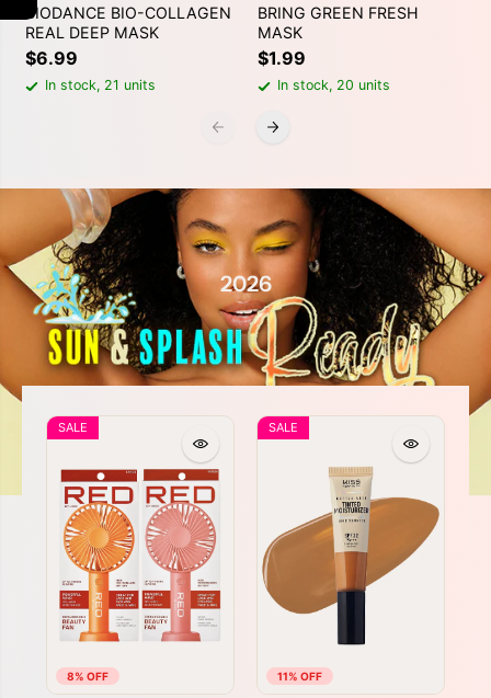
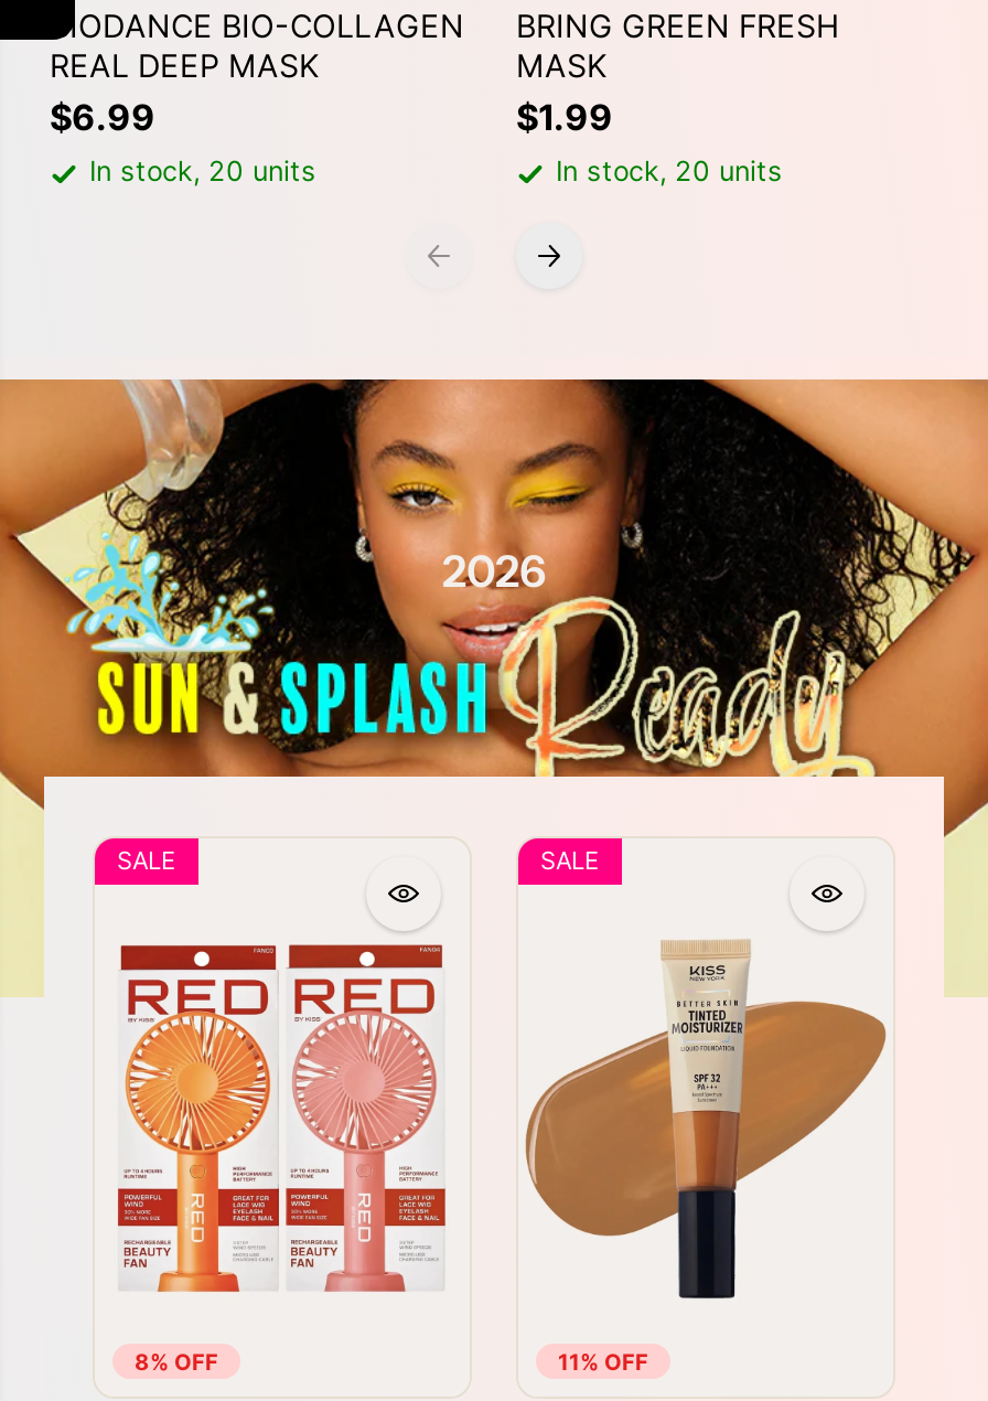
- In stock, 21 units
+ In stock, 20 units
